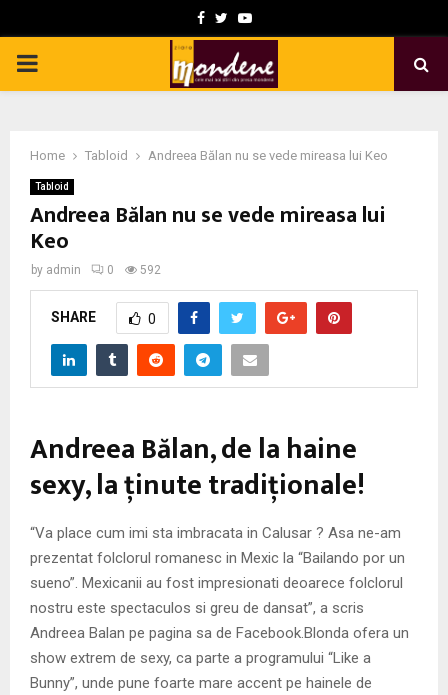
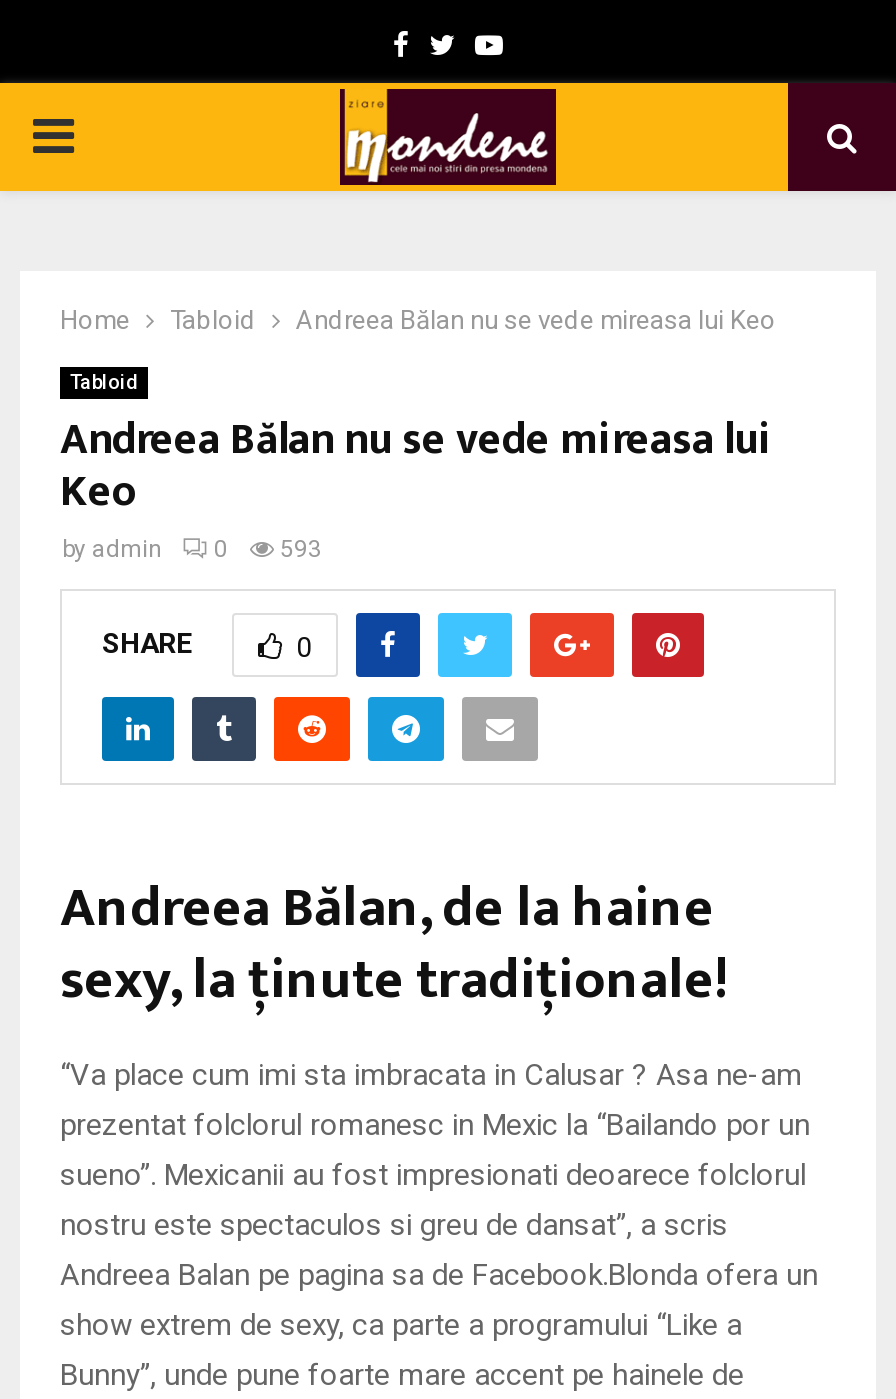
- 592
+ 593
